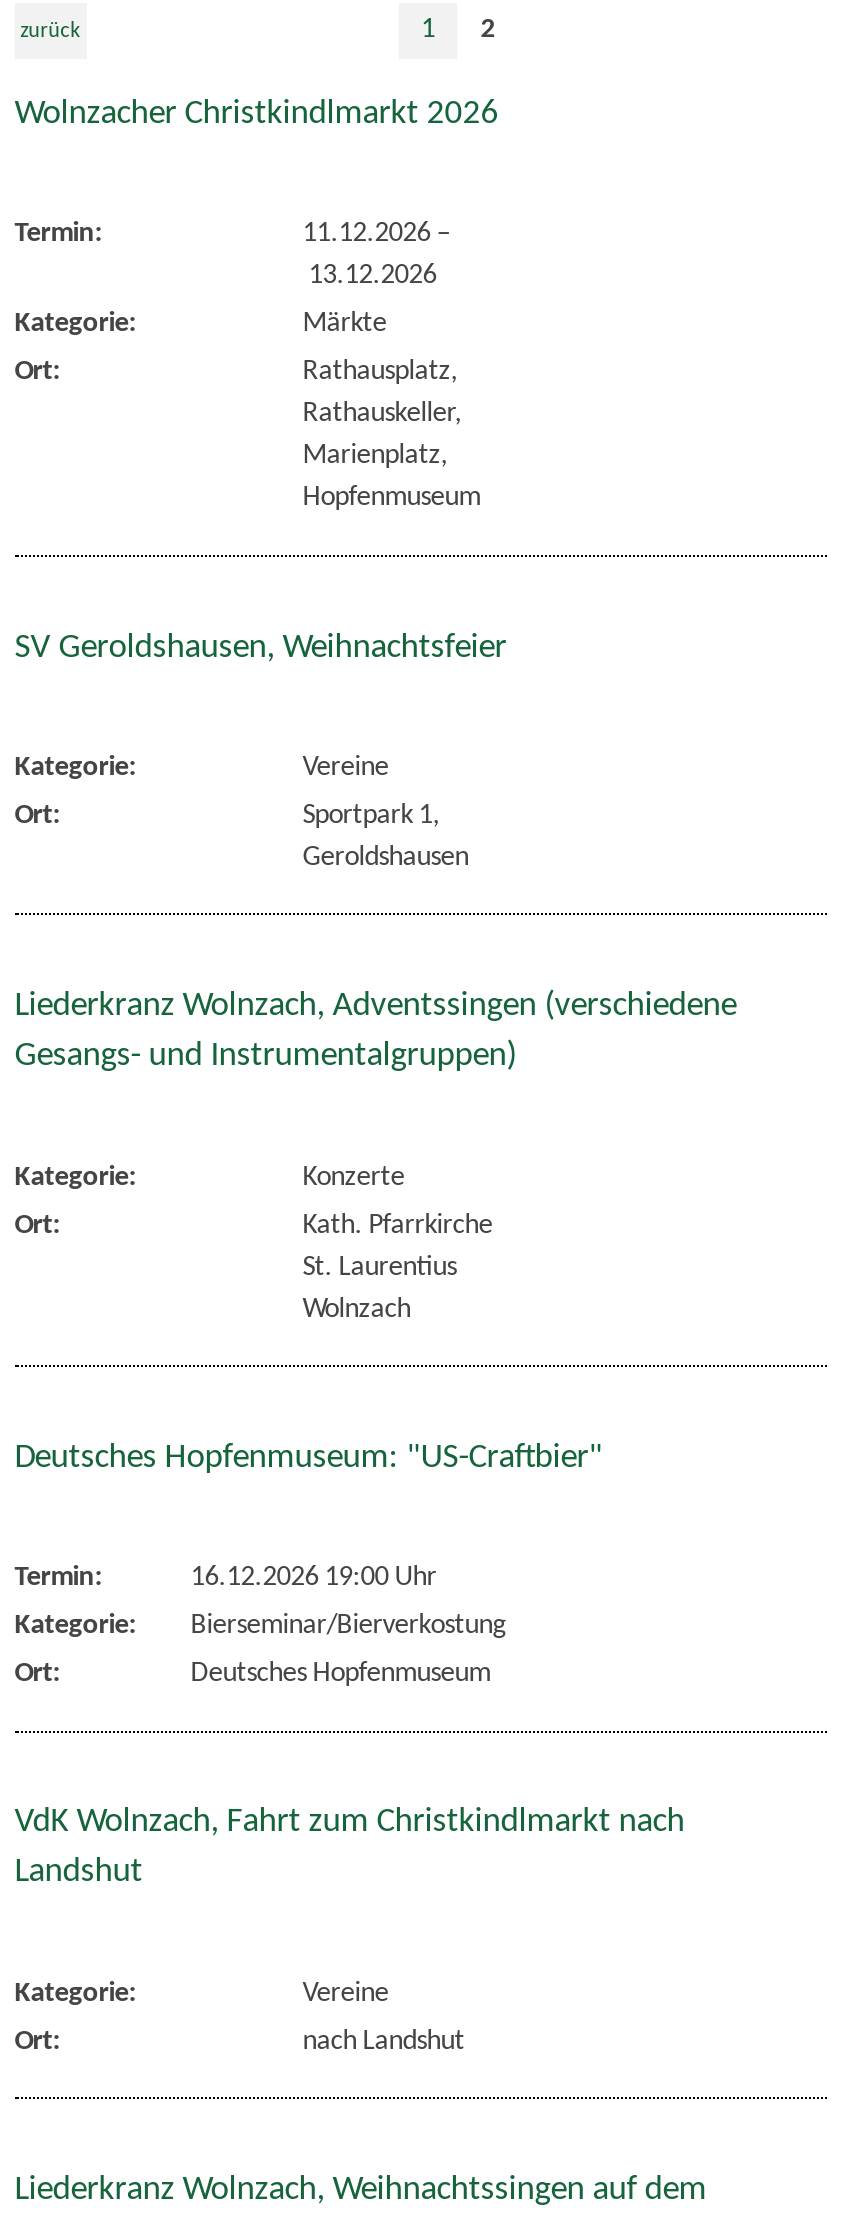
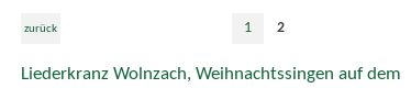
- Wolnzacher Christkindlmarkt 2026

- Termin:
- 11.12.2026 –
- 13.12.2026
- Kategorie:
- Märkte
- Ort:
- Rathausplatz,
- Rathauskeller,
- Marienplatz,
- Hopfenmuseum

- SV Geroldshausen, Weihnachtsfeier

- Kategorie:
- Vereine
- Ort:
- Sportpark 1,
- Geroldshausen

- Liederkranz Wolnzach, Adventssingen (verschiedene
- Gesangs- und Instrumentalgruppen)

- Kategorie:
- Konzerte
- Ort:
- Kath. Pfarrkirche
- St. Laurentius
- Wolnzach

- Deutsches Hopfenmuseum: "US-Craftbier"

- Termin:
- 16.12.2026 19:00 Uhr
- Kategorie:
- Bierseminar/Bierverkostung
- Ort:
- Deutsches Hopfenmuseum

- VdK Wolnzach, Fahrt zum Christkindlmarkt nach
- Landshut

- Kategorie:
- Vereine
- Ort:
- nach Landshut
